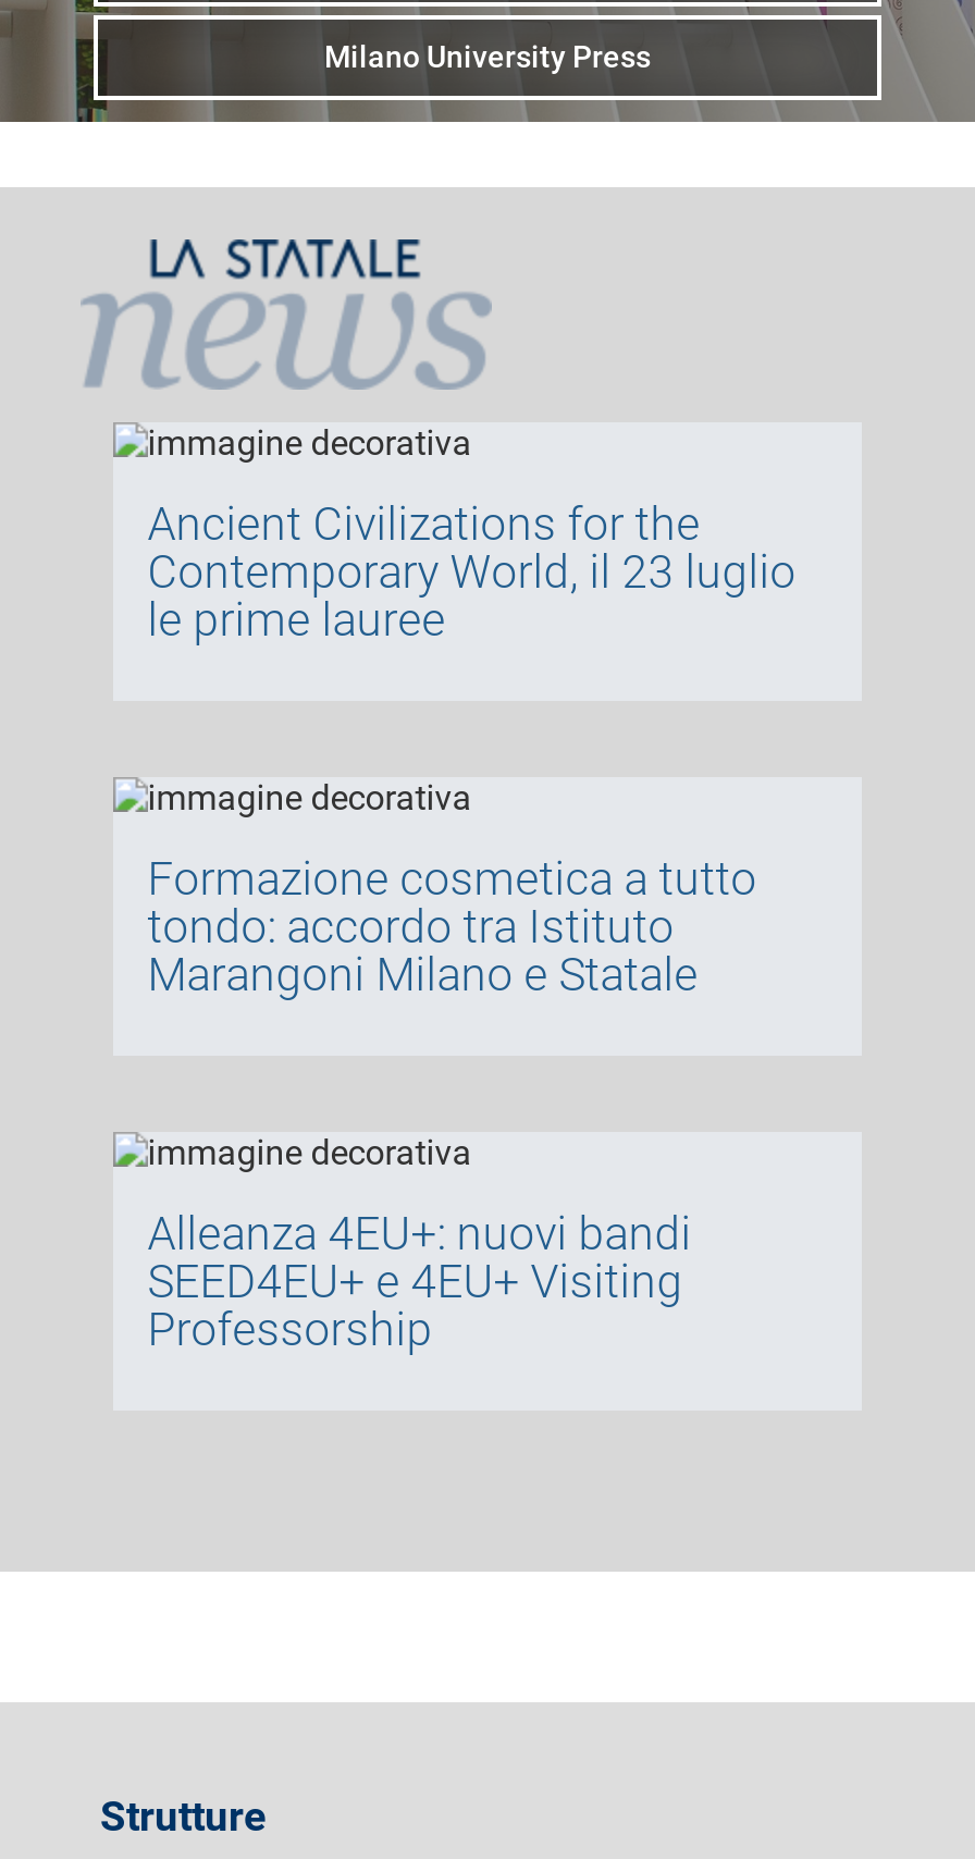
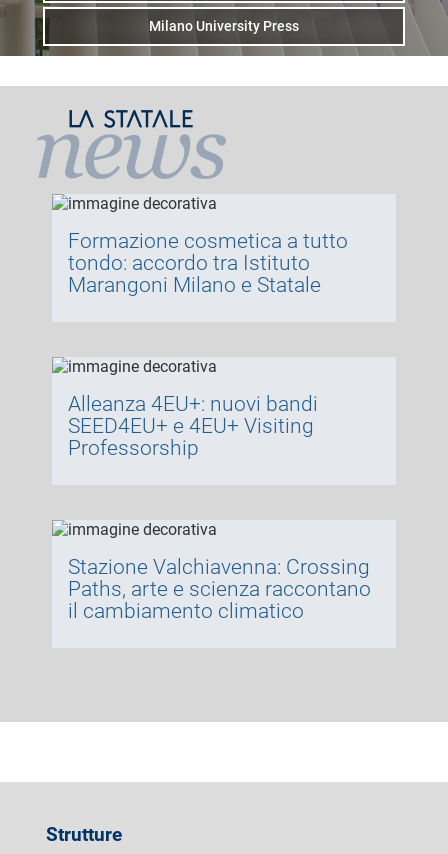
- Ancient Civilizations for the
- Contemporary World, il 23 luglio
- le prime lauree

moved up: Formazione cosmetica a tutto | tondo: accordo tra Istituto | Marangoni Milano e Statale | Alleanza 4EU+: nuovi bandi | SEED4EU+ e 4EU+ Visiting | Professorship

+ Stazione Valchiavenna: Crossing
+ Paths, arte e scienza raccontano
+ il cambiamento climatico
